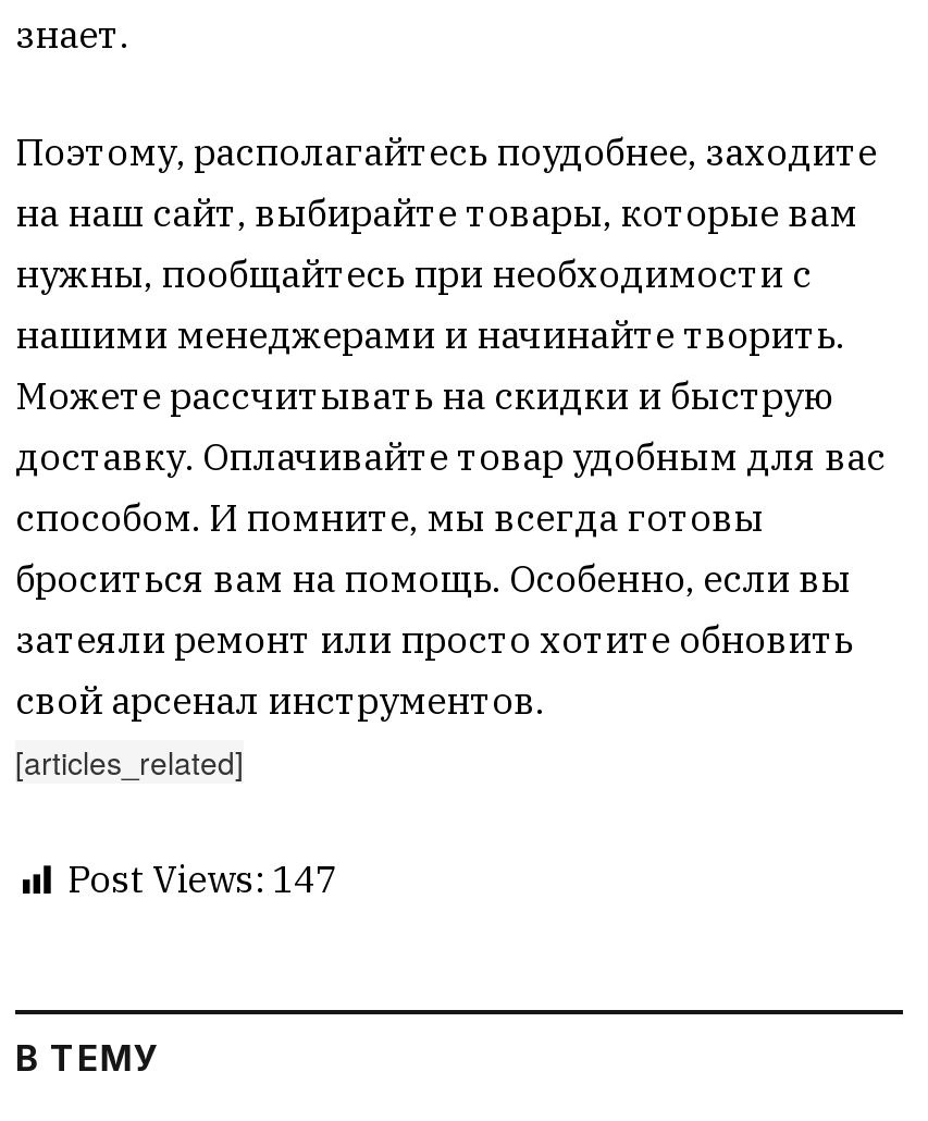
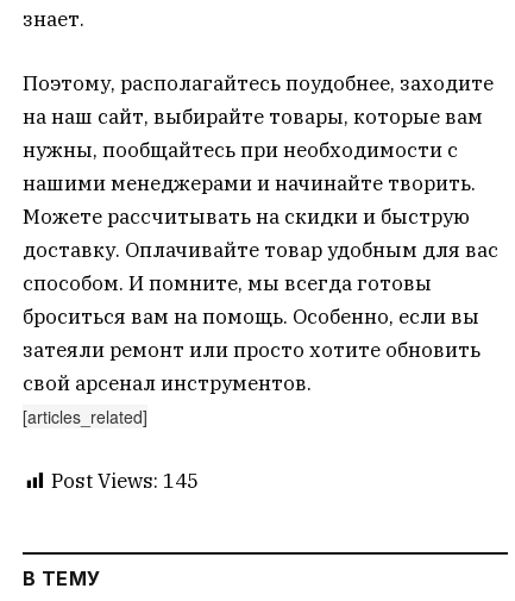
- Post Views: 147
+ Post Views: 145
